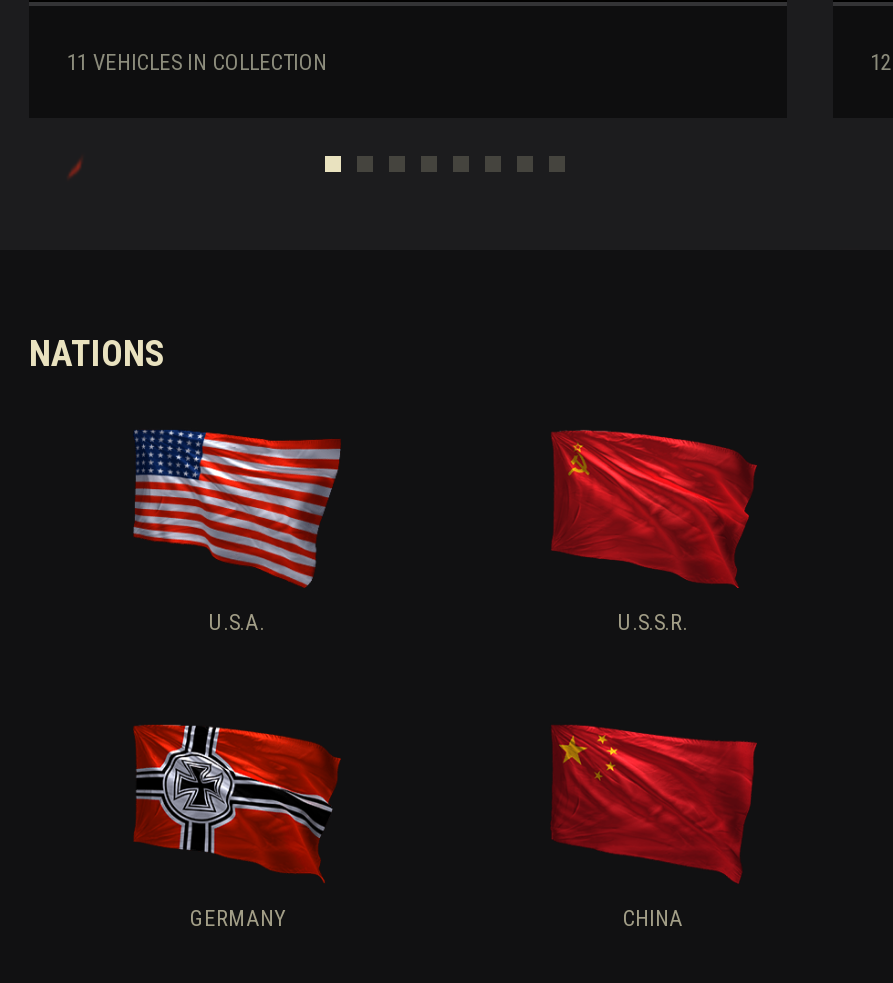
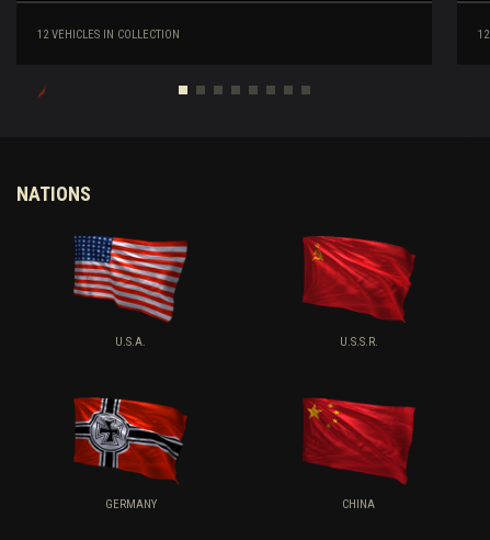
- 11 VEHICLES IN COLLECTION
+ 12 VEHICLES IN COLLECTION
